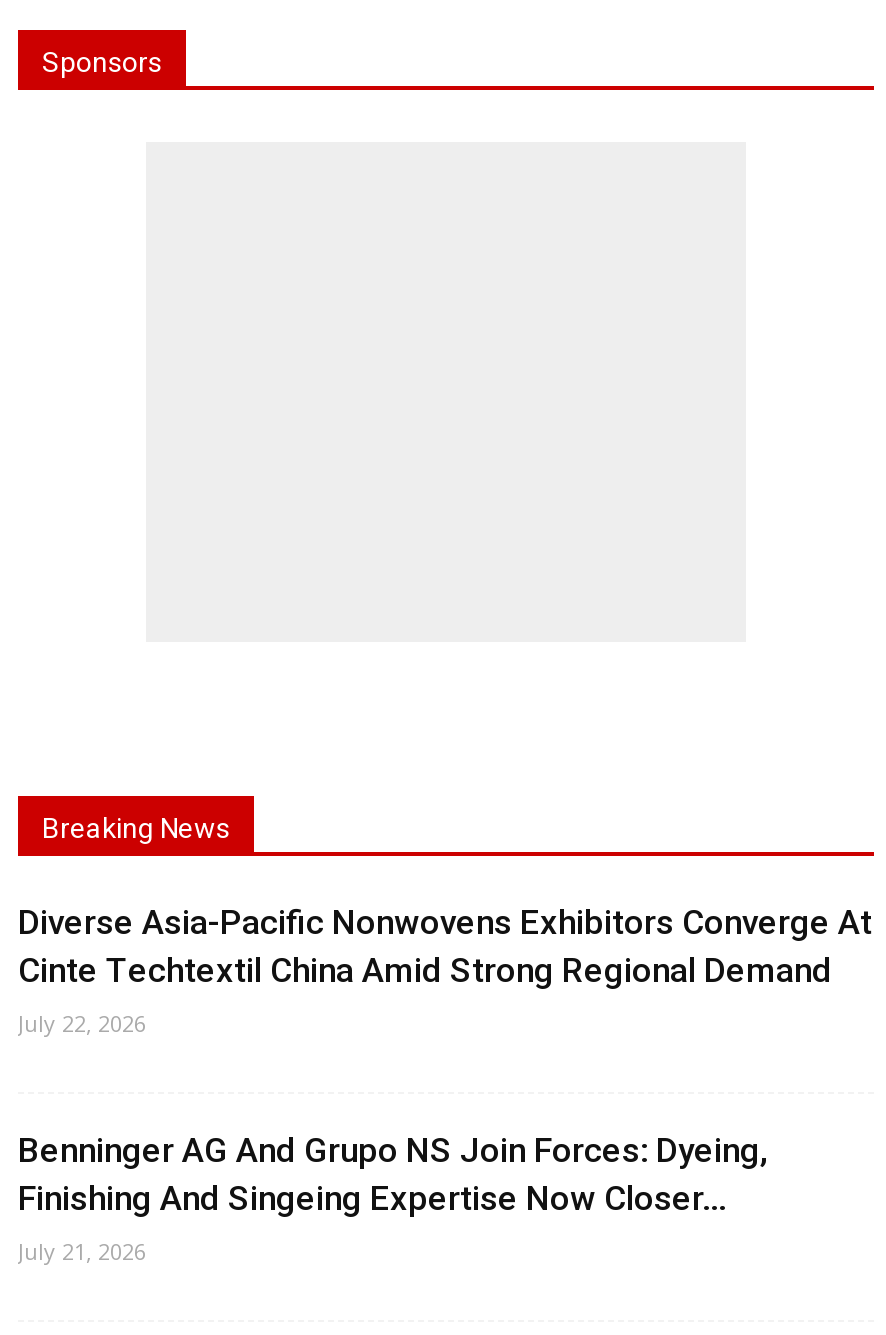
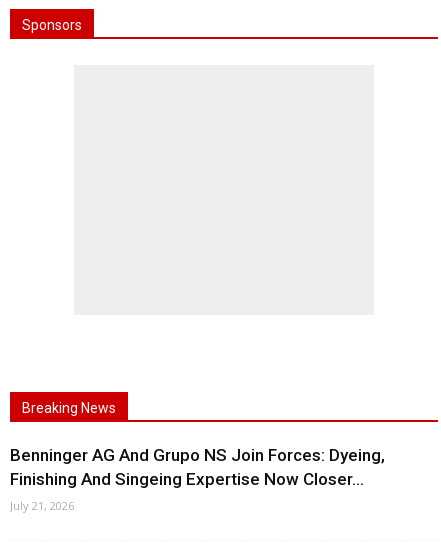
- Diverse Asia-Pacific Nonwovens Exhibitors Converge At
- Cinte Techtextil China Amid Strong Regional Demand
- July 22, 2026
